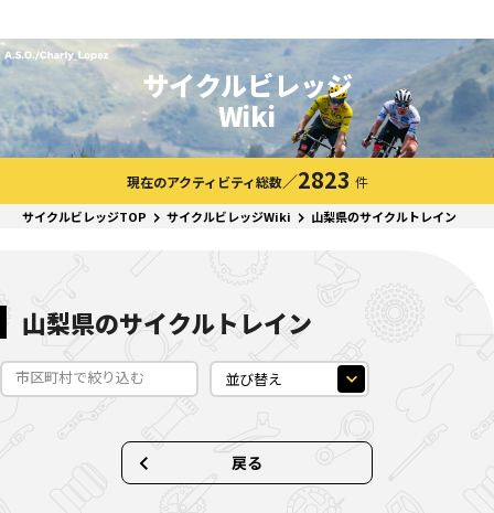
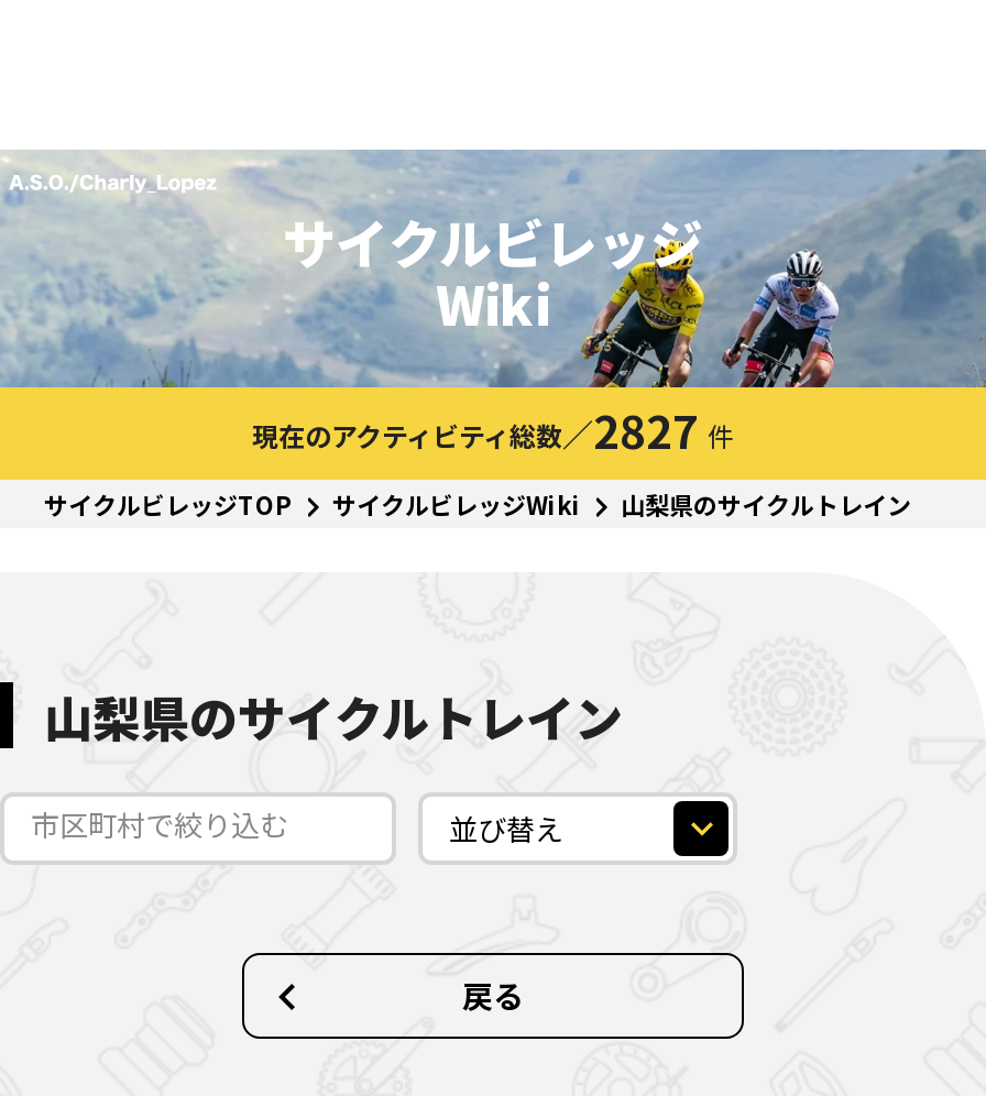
- 現在のアクティビティ総数／2823 件
+ 現在のアクティビティ総数／2827 件
